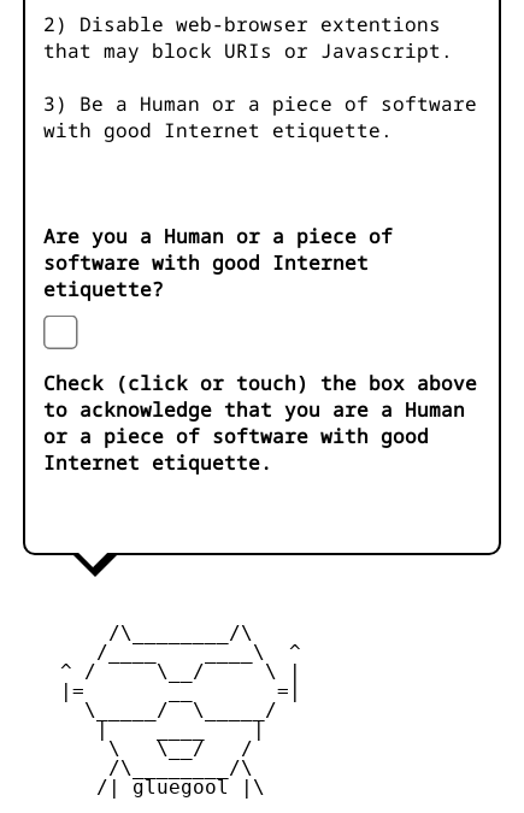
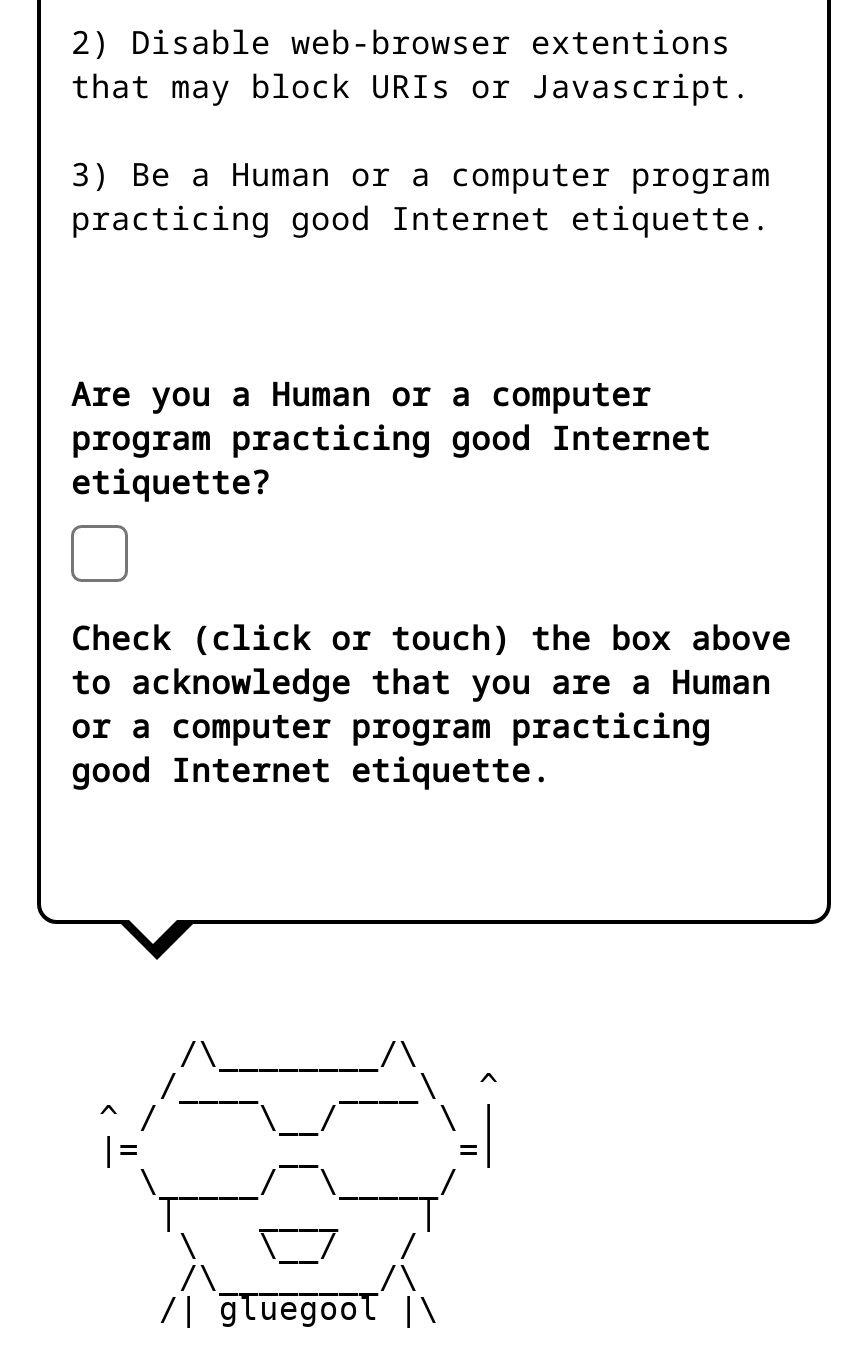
- 3) Be a Human or a piece of software
- with good Internet etiquette.
+ 3) Be a Human or a computer program
+ practicing good Internet etiquette.

- Are you a Human or a piece of
- software with good Internet
+ Are you a Human or a computer
+ program practicing good Internet

- or a piece of software with good
- Internet etiquette.
+ or a computer program practicing
+ good Internet etiquette.
